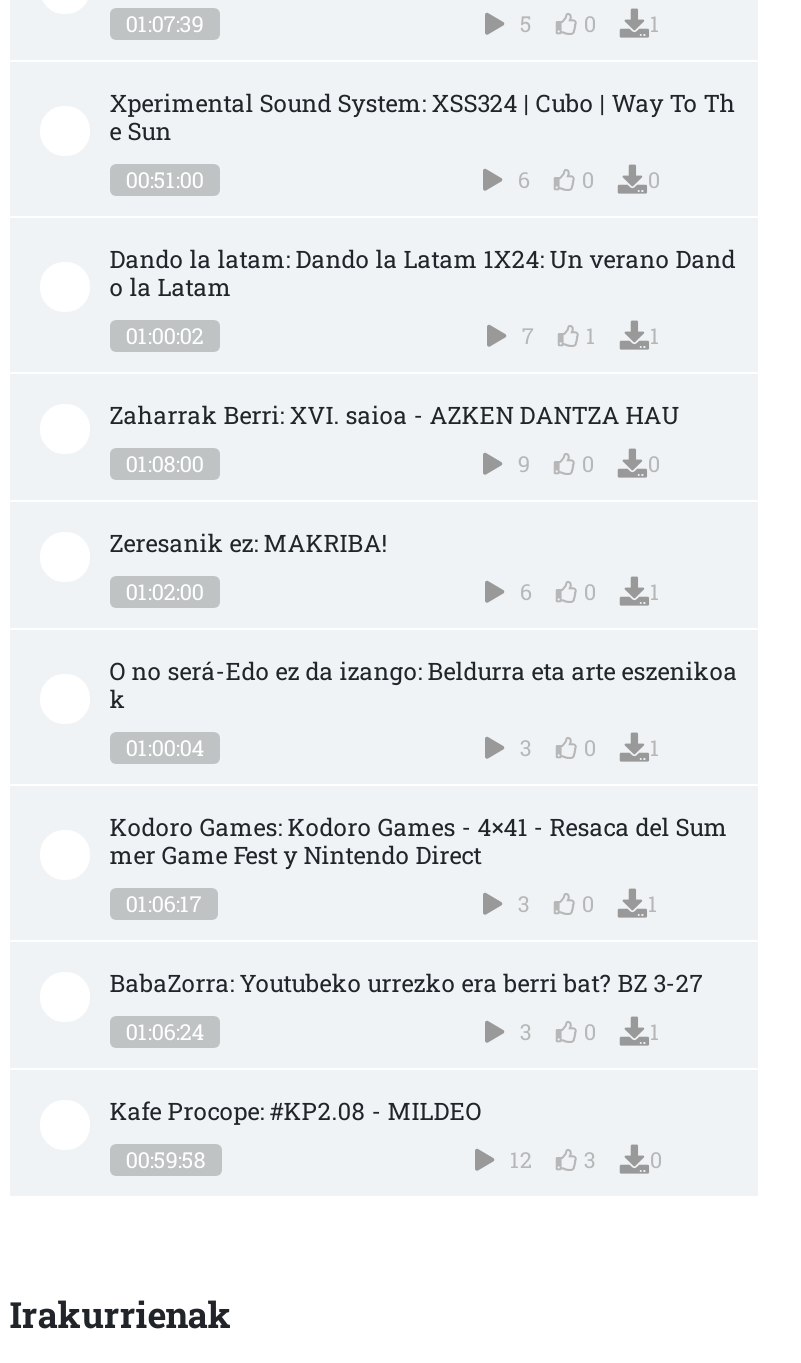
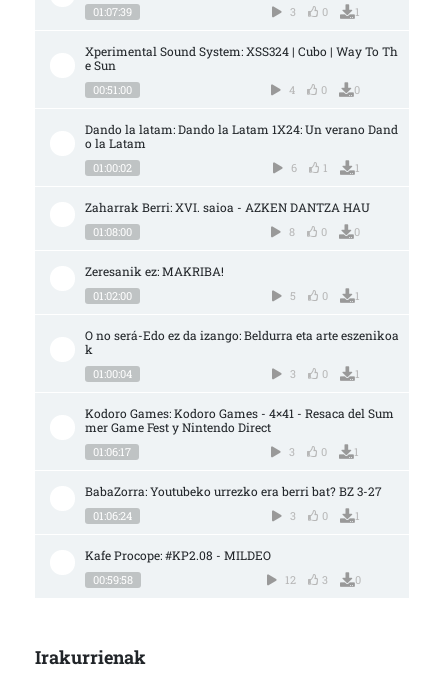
- 5
+ 3

- 6 0 0
+ 4 0 0

- 7
+ 6

- 9 0 0
+ 8 0 0

- 6
+ 5
